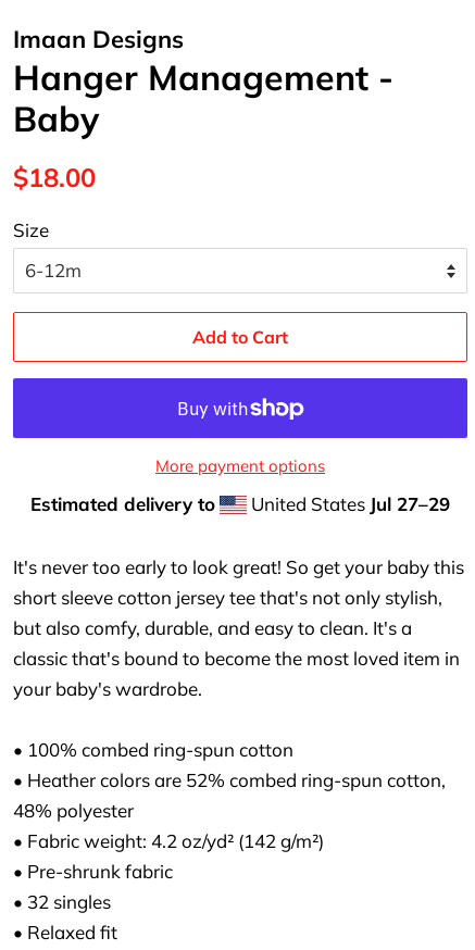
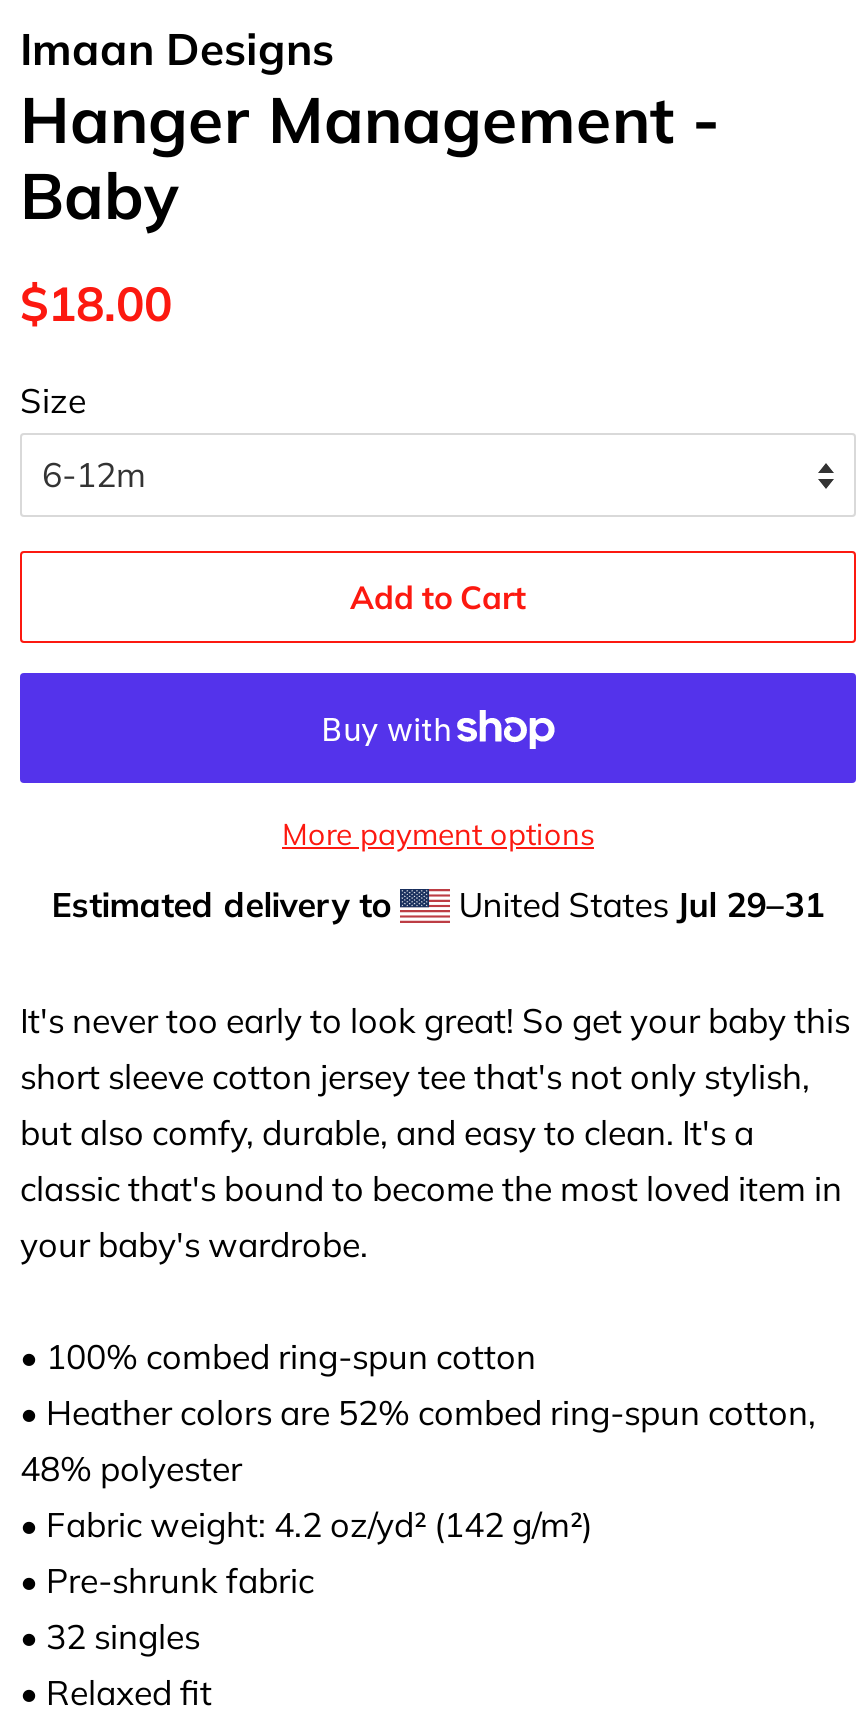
- United States Jul 27–29
+ United States Jul 29–31
